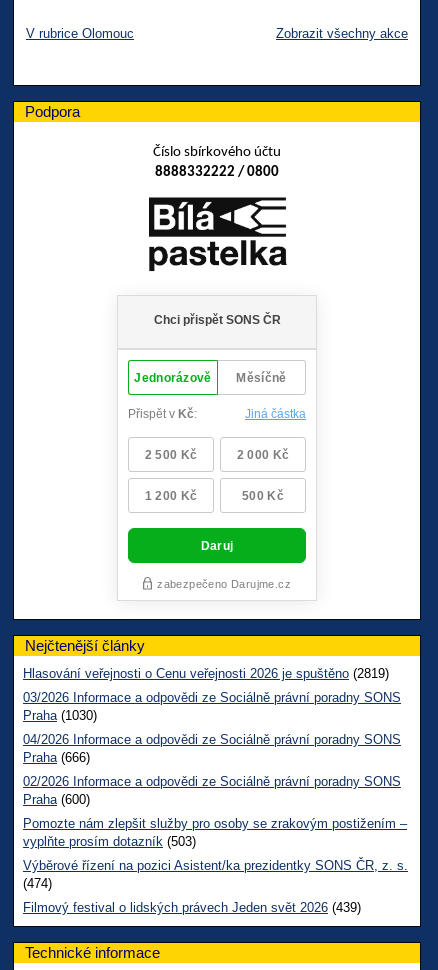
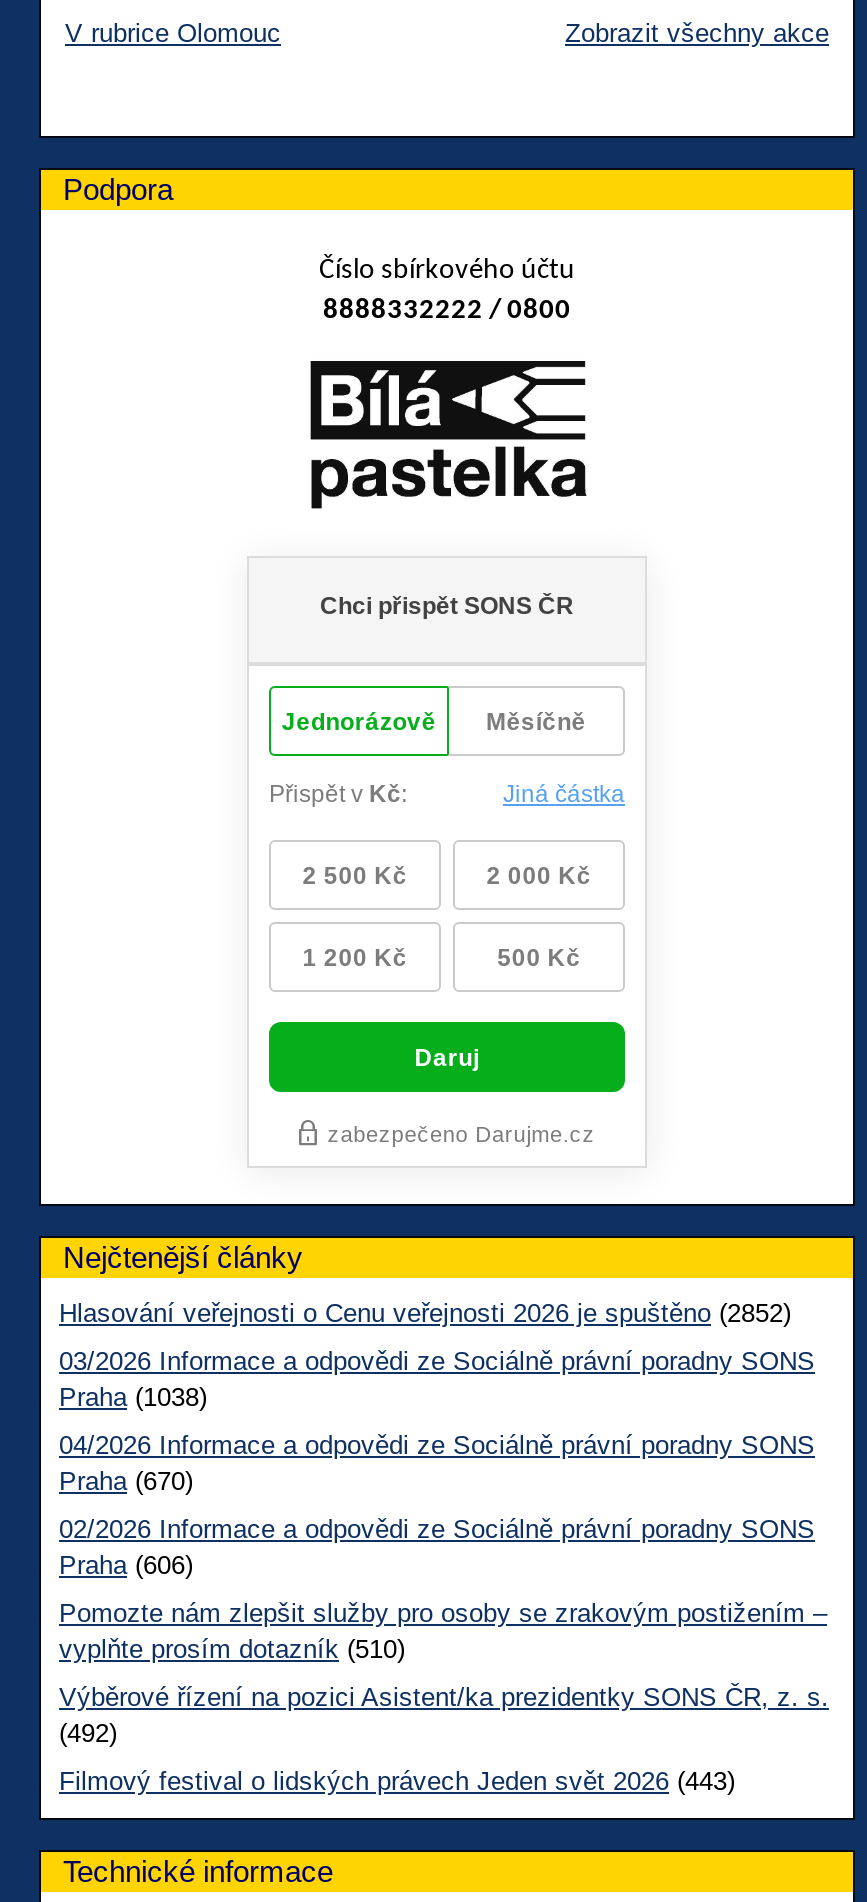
- Hlasování veřejnosti o Cenu veřejnosti 2026 je spuštěno (2819)
+ Hlasování veřejnosti o Cenu veřejnosti 2026 je spuštěno (2852)

- Praha (1030)
+ Praha (1038)

- Praha (666)
+ Praha (670)

- Praha (600)
+ Praha (606)

- vyplňte prosím dotazník (503)
+ vyplňte prosím dotazník (510)

- (474)
+ (492)

- Filmový festival o lidských právech Jeden svět 2026 (439)
+ Filmový festival o lidských právech Jeden svět 2026 (443)
